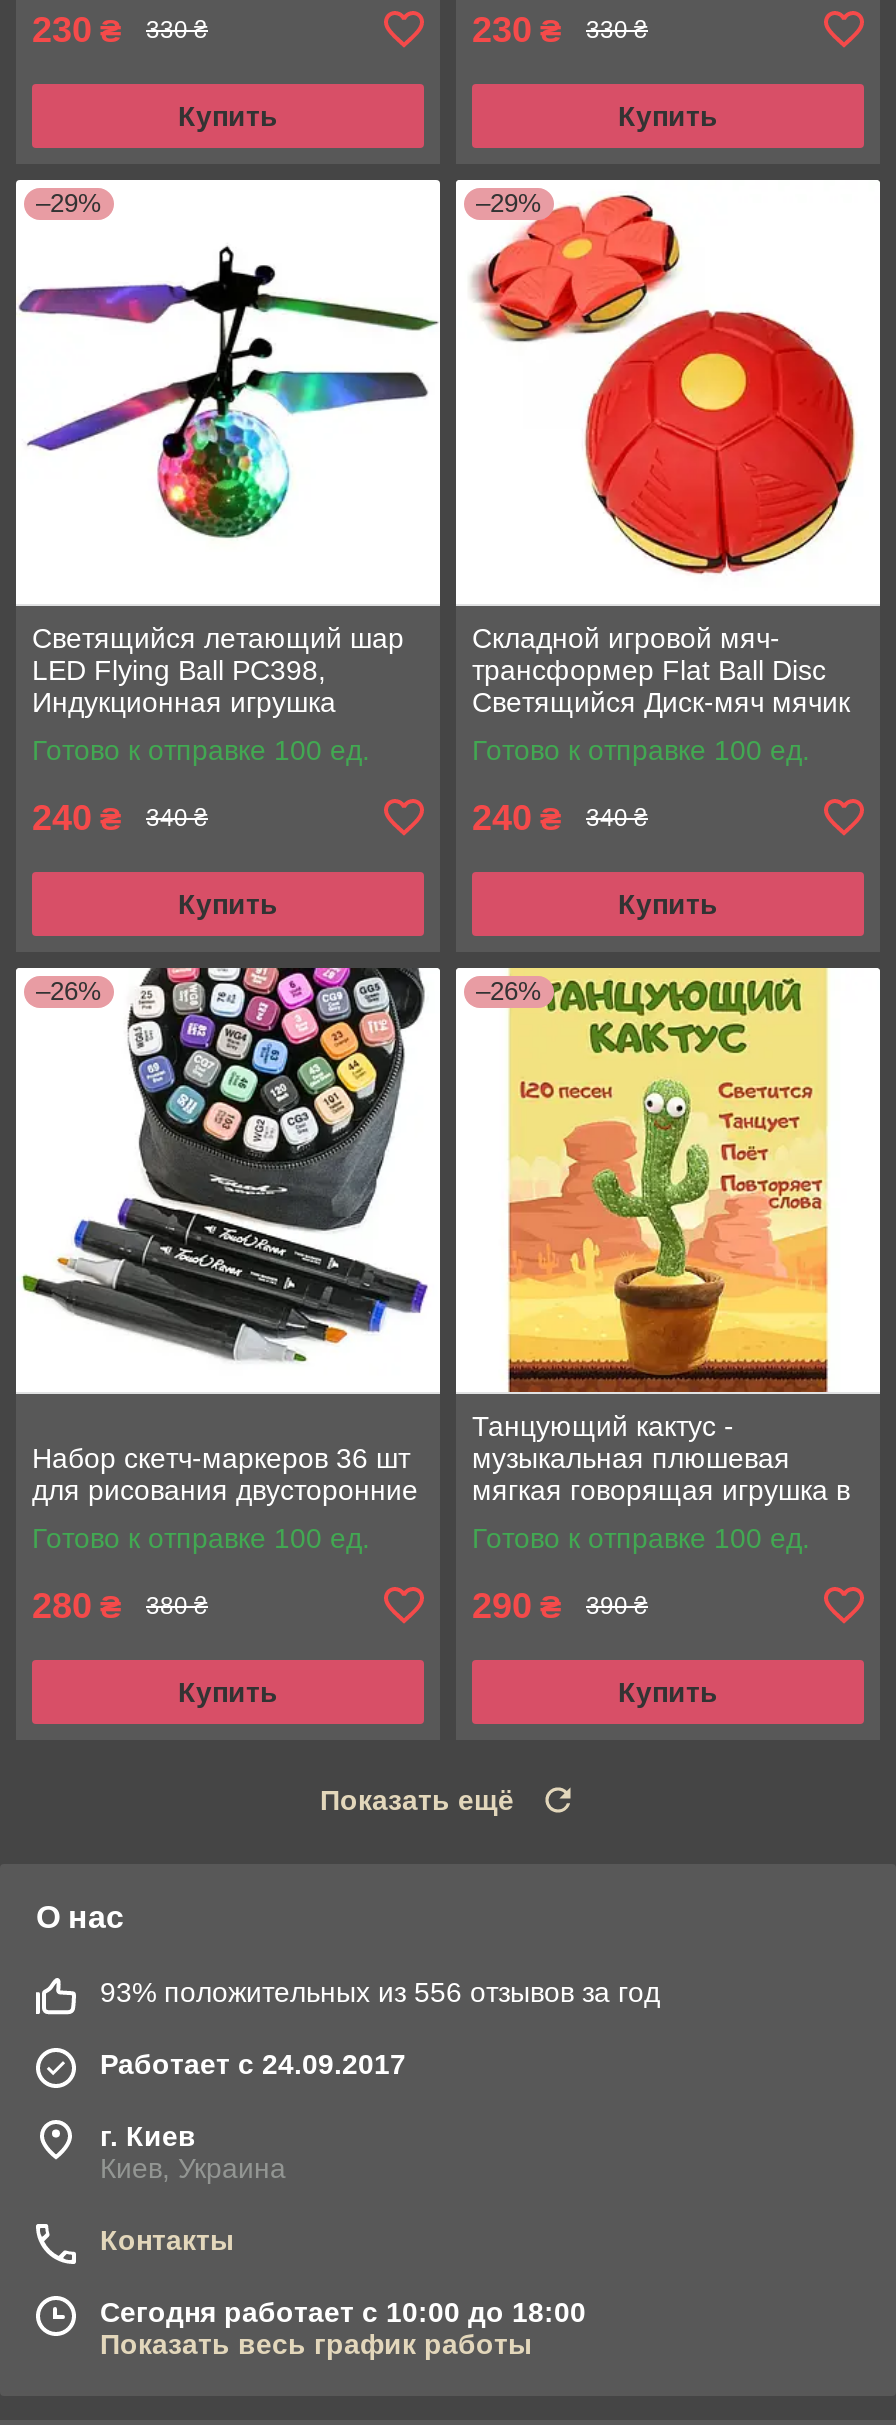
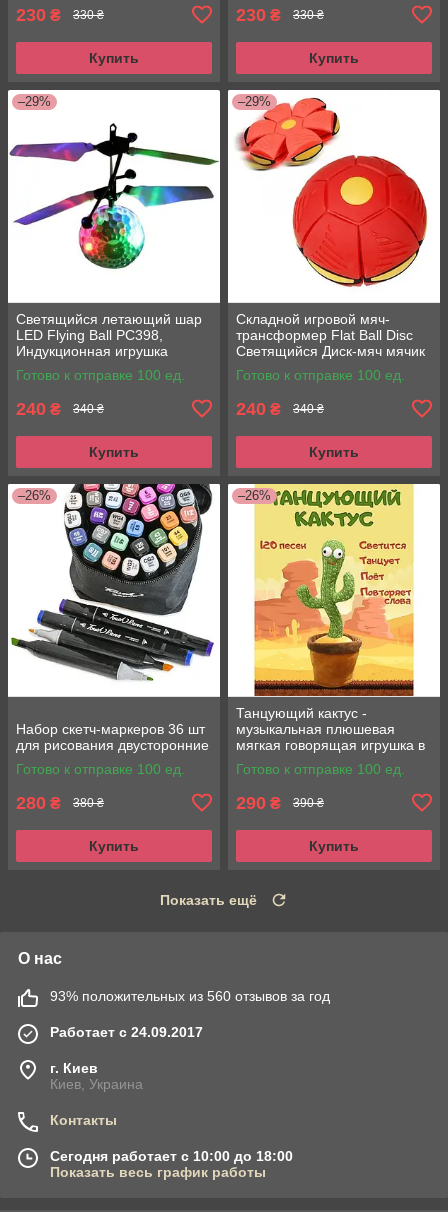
- 93% положительных из 556 отзывов за год
+ 93% положительных из 560 отзывов за год
